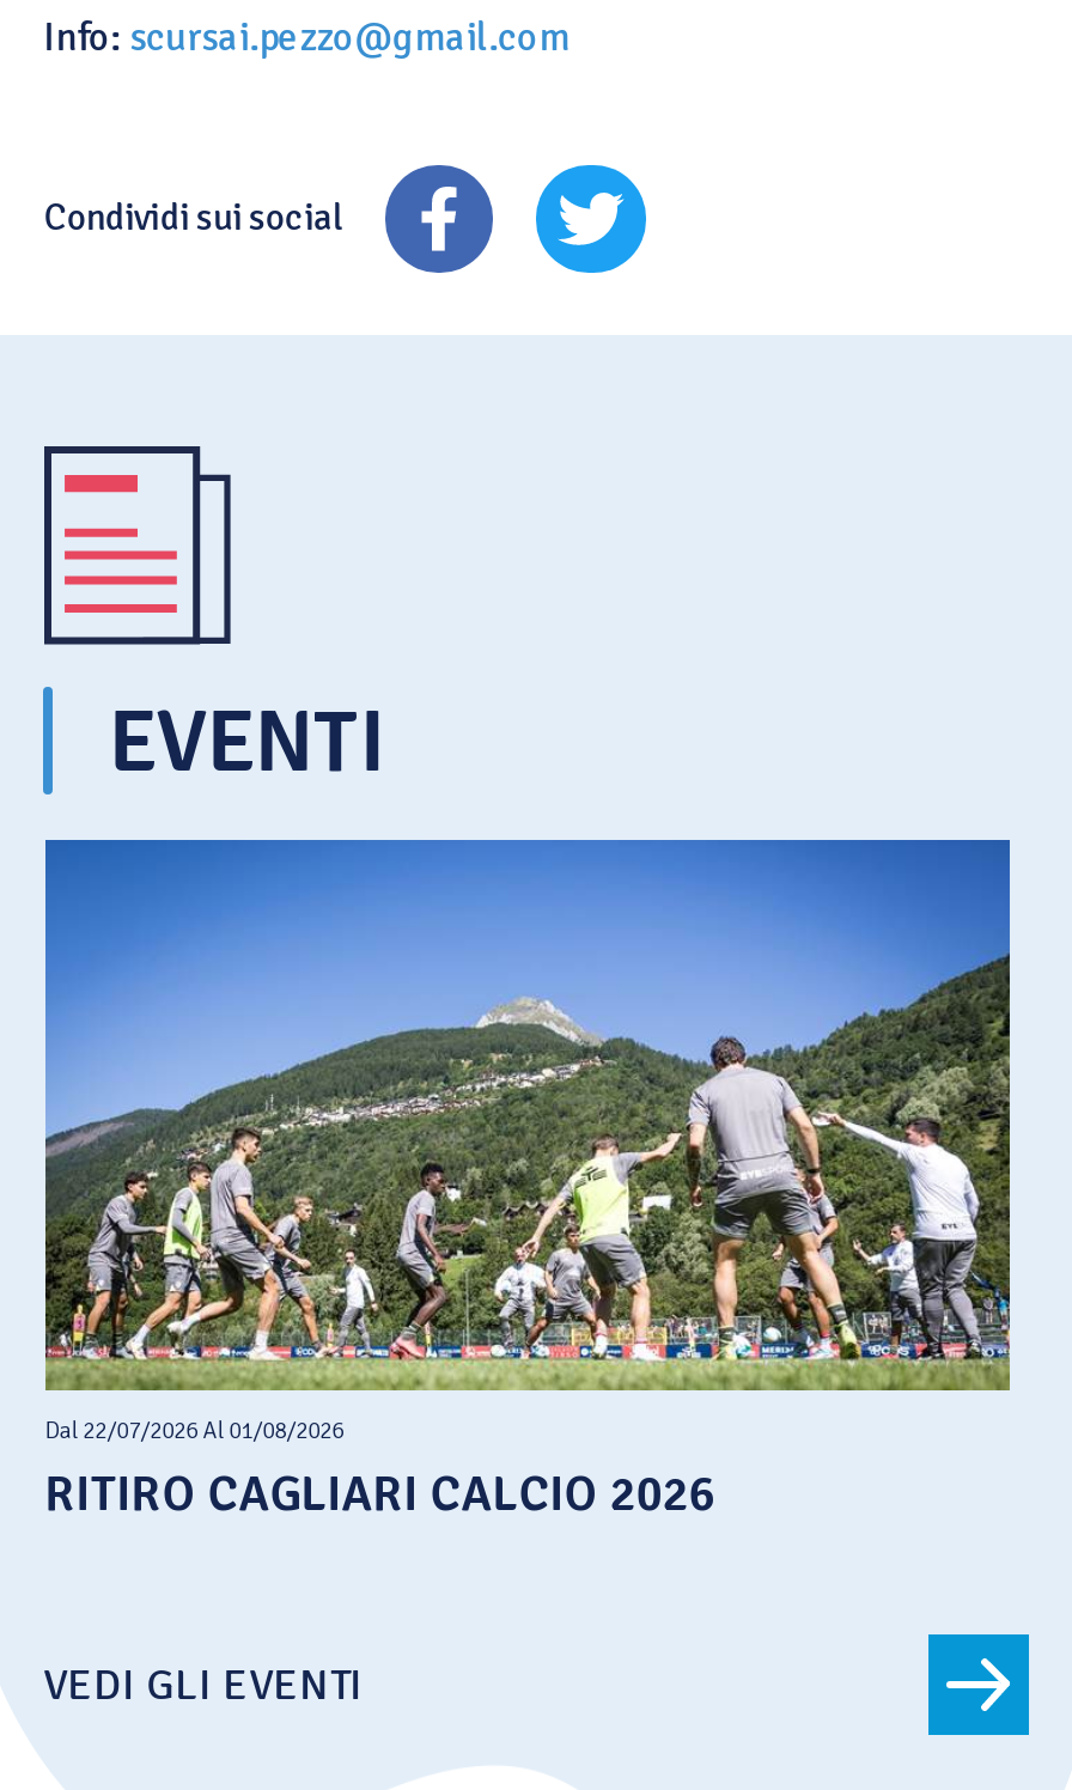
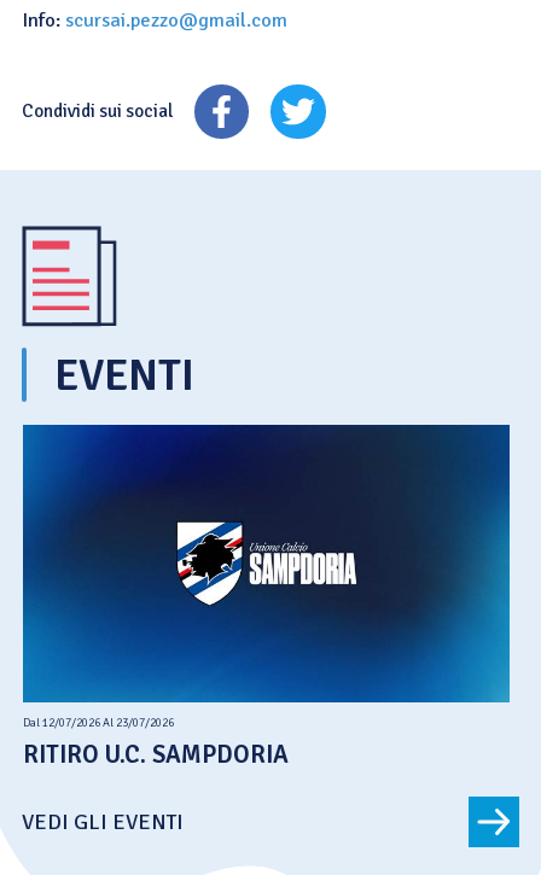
- [image]
- Dal 22/07/2026 Al 01/08/2026
- RITIRO CAGLIARI CALCIO 2026
+ [image]
+ Dal 12/07/2026 Al 23/07/2026
+ RITIRO U.C. SAMPDORIA
